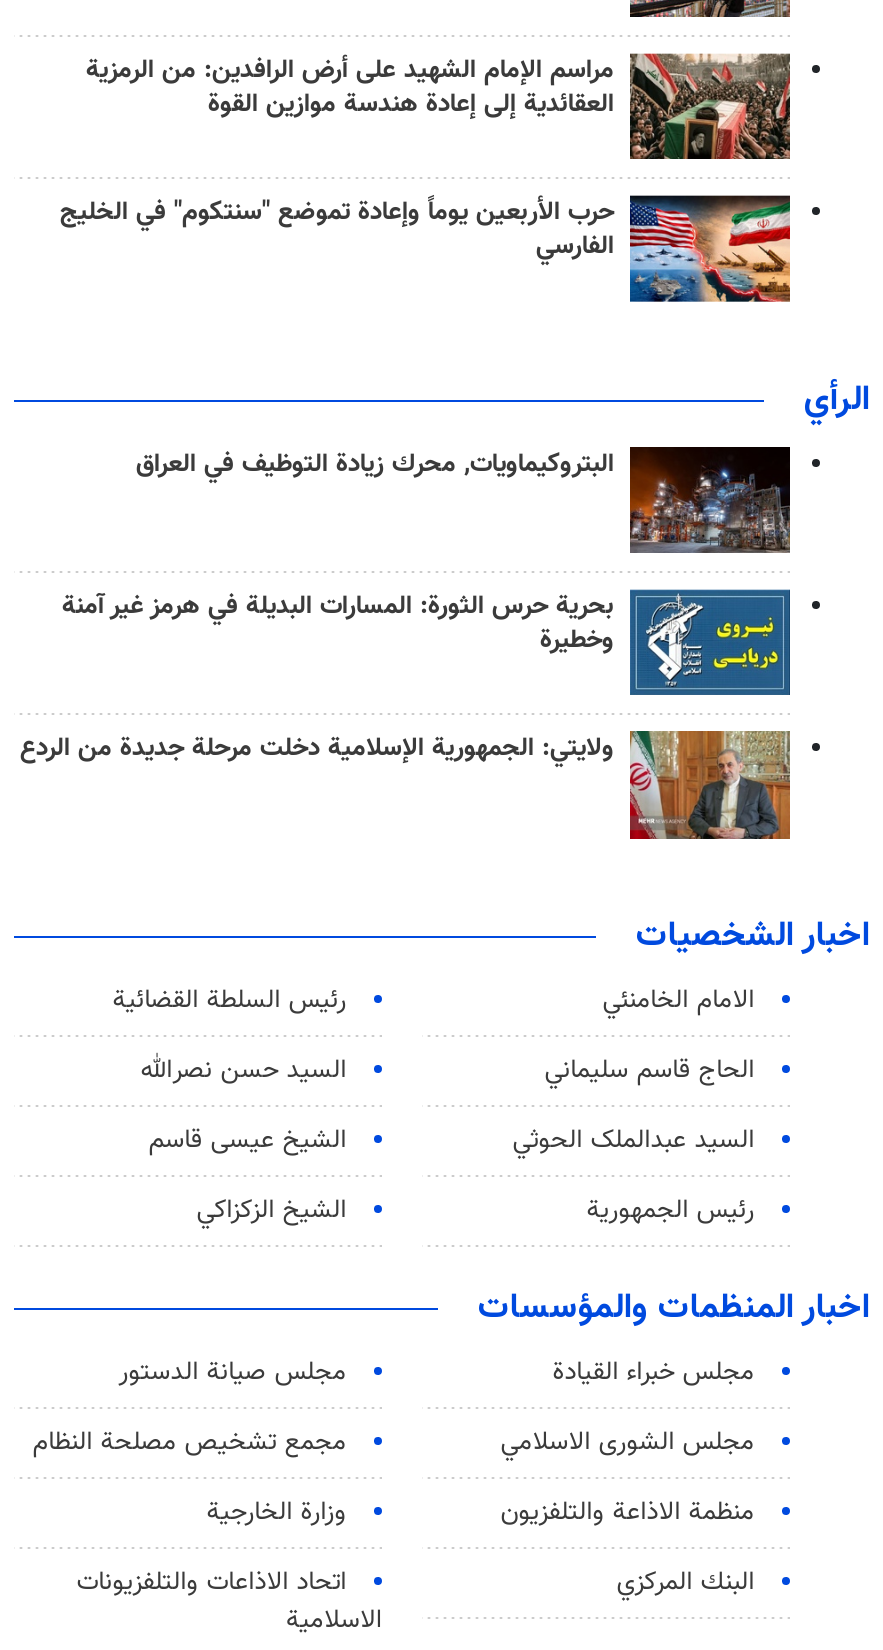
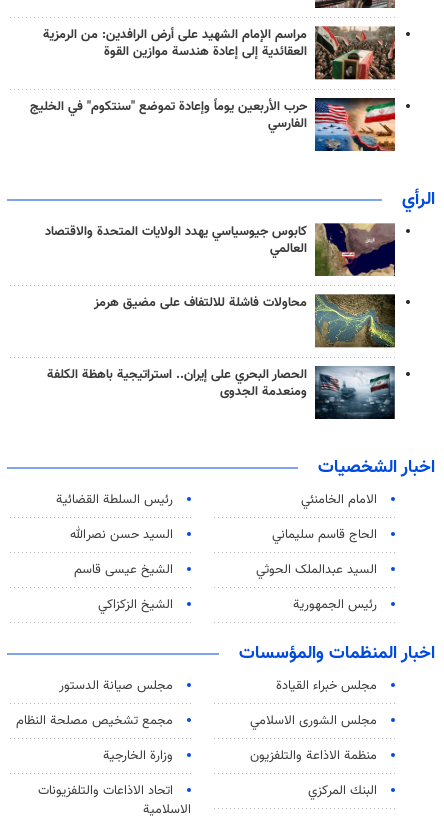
- [image]
- البتروكيماويات, محرك زيادة التوظيف في العراق
+ [image]
+ كابوس جيوسياسي يهدد الولايات المتحدة والاقتصاد
+ العالمي

- [image]
- بحرية حرس الثورة: المسارات البديلة في هرمز غير آمنة
- وخطيرة
+ [image]
+ محاولات فاشلة للالتفاف على مضيق هرمز

- [image]
- ولايتي: الجمهورية الإسلامية دخلت مرحلة جديدة من الردع
+ [image]
+ الحصار البحري على إيران.. استراتيجية باهظة الكلفة
+ ومنعدمة الجدوى
